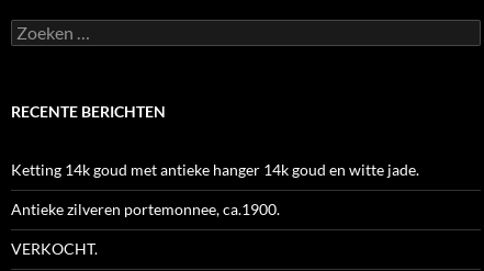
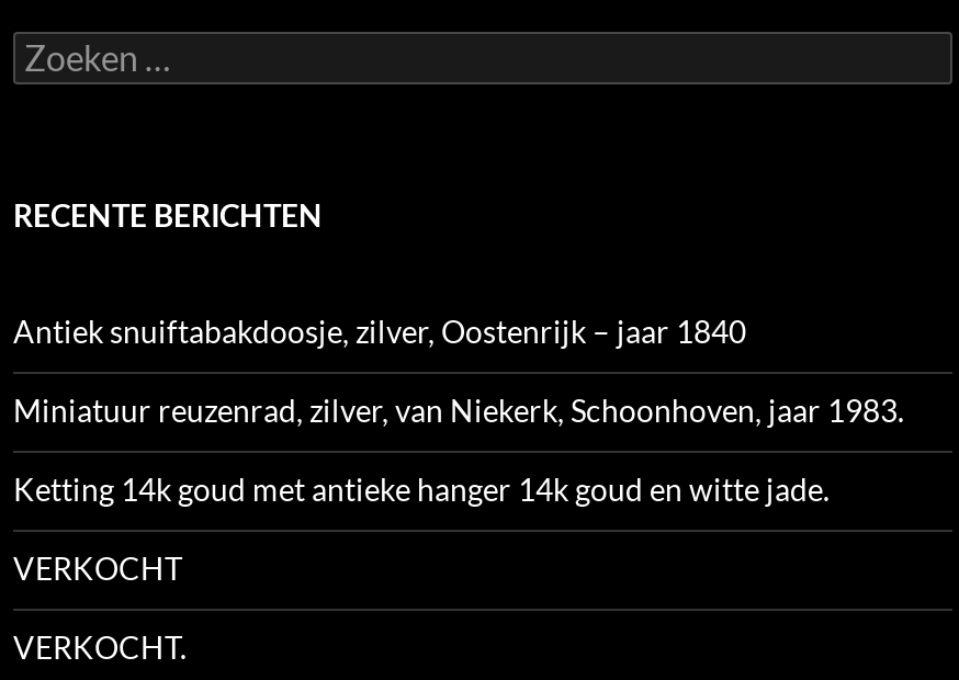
+ Antiek snuiftabakdoosje, zilver, Oostenrijk – jaar 1840
+ Miniatuur reuzenrad, zilver, van Niekerk, Schoonhoven, jaar 1983.

- Antieke zilveren portemonnee, ca.1900.
+ VERKOCHT
